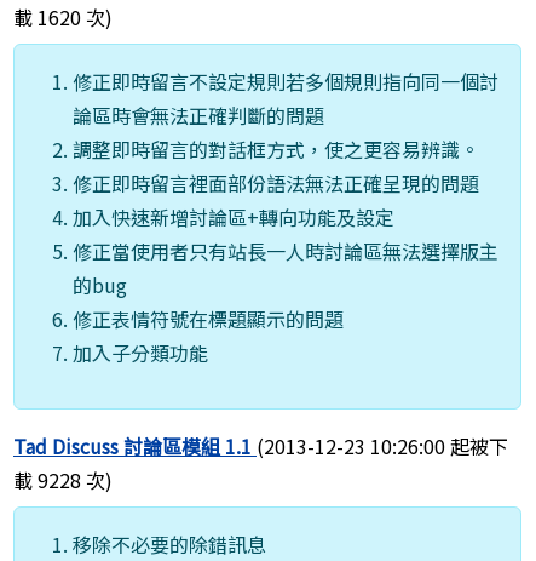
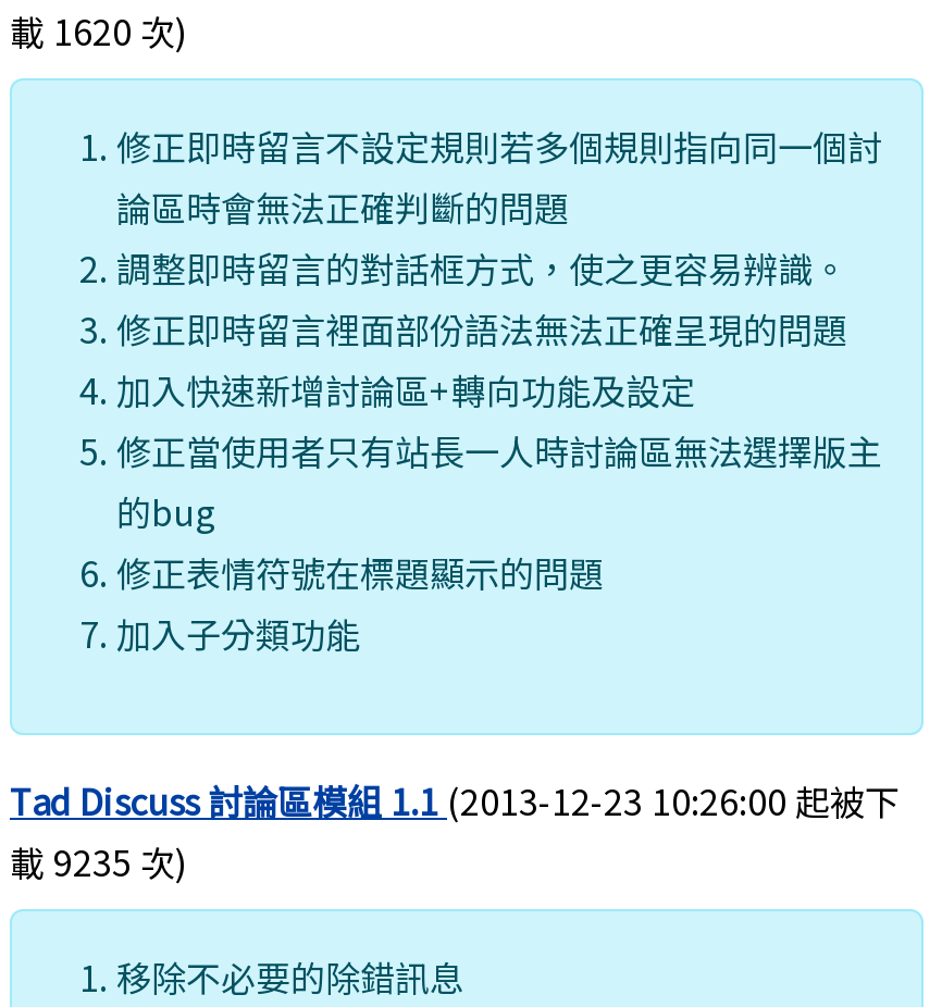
- 載 9228 次)
+ 載 9235 次)
